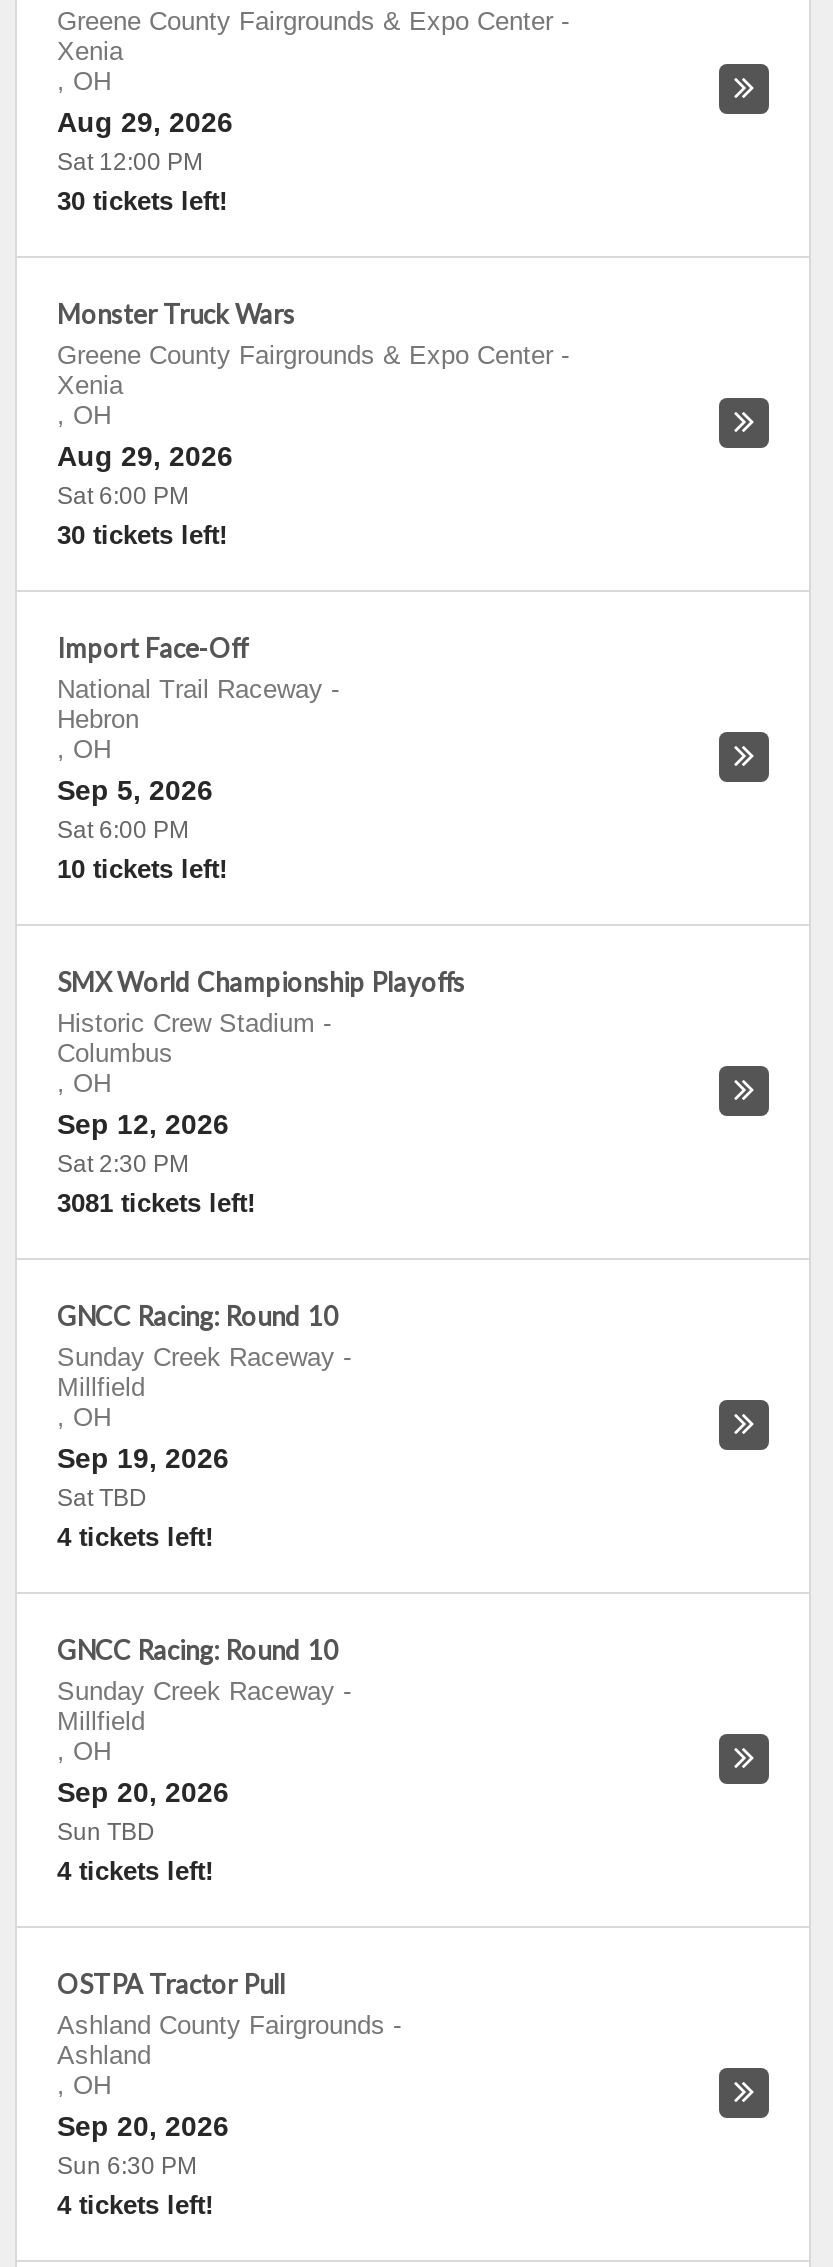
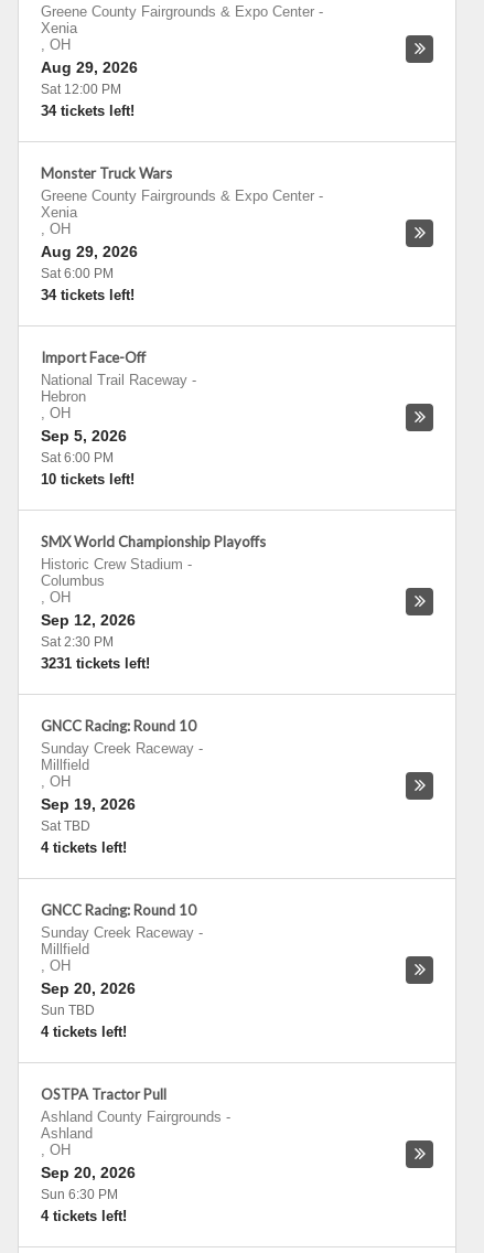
- 30 tickets left!
+ 34 tickets left!

- 30 tickets left!
+ 34 tickets left!

- 3081 tickets left!
+ 3231 tickets left!
